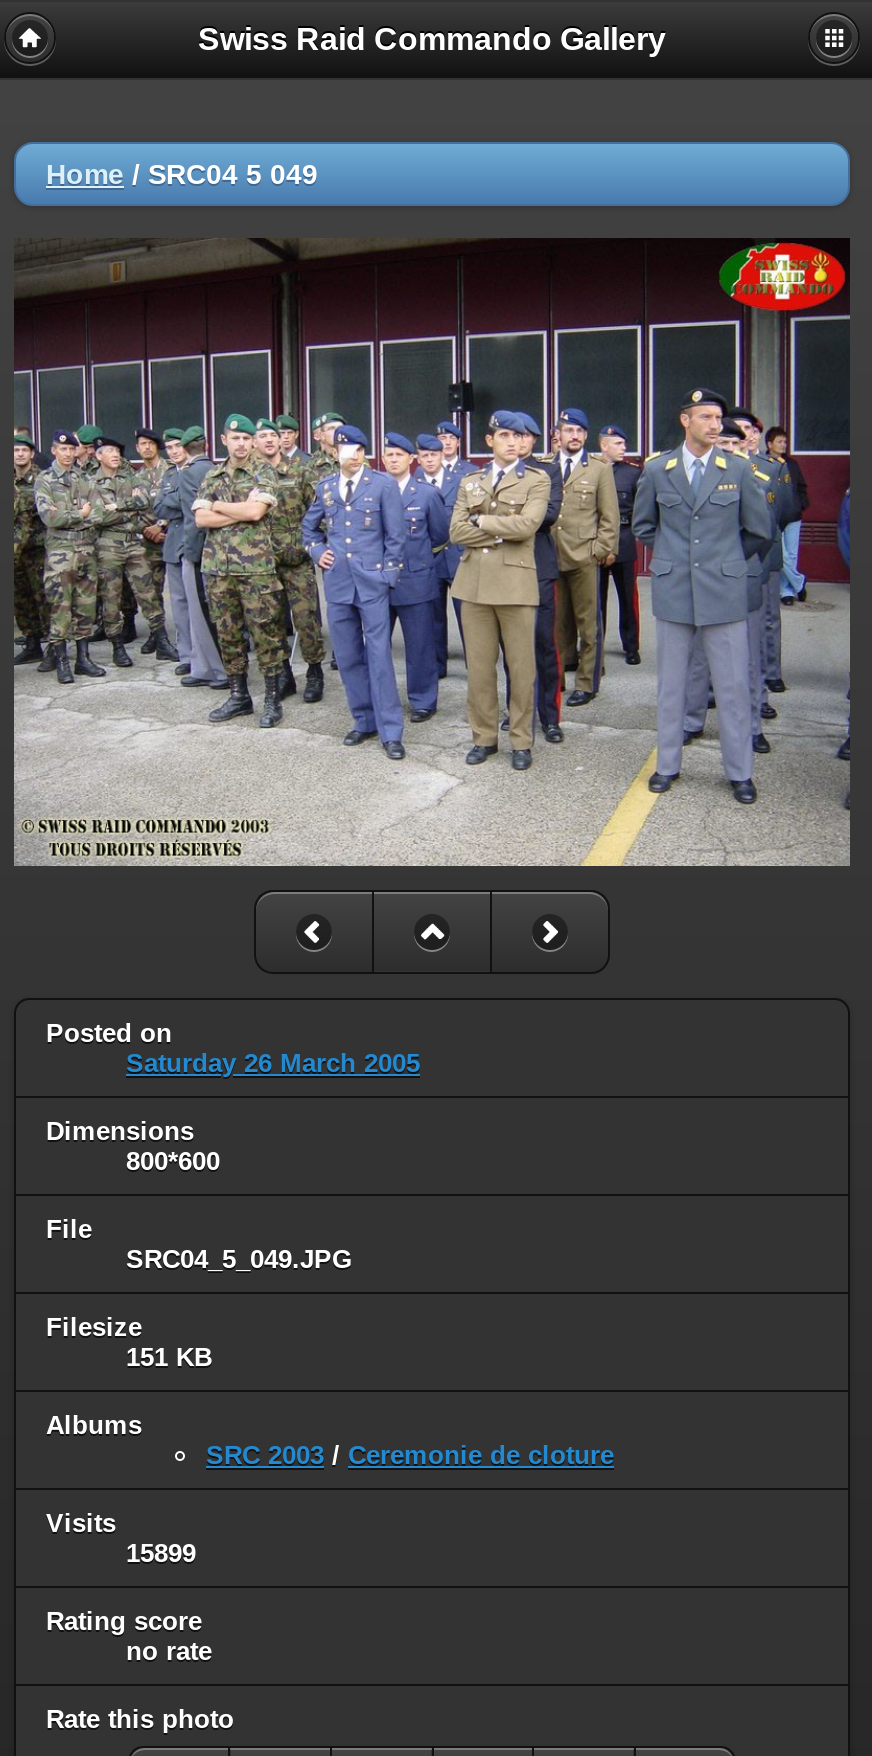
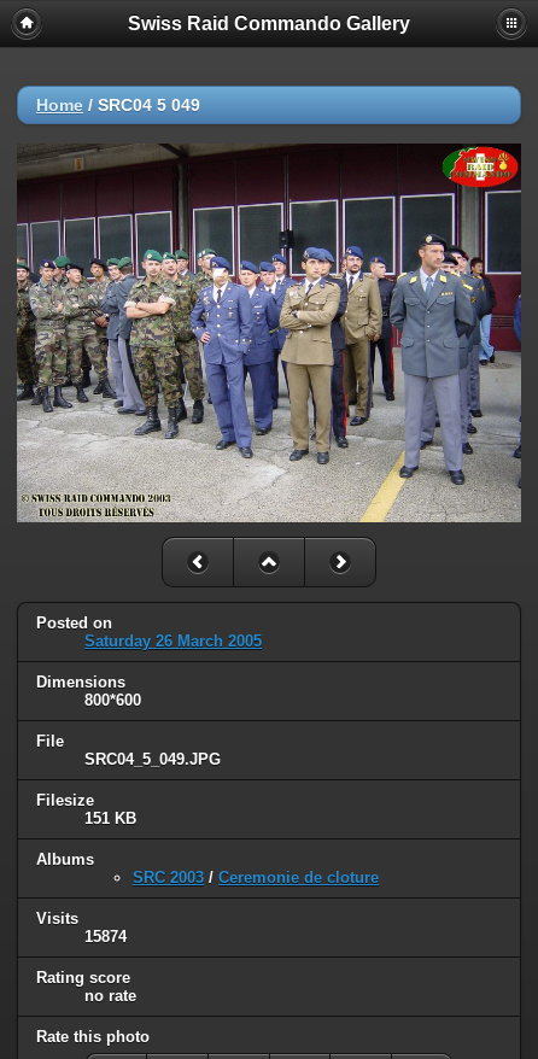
- 15899
+ 15874
